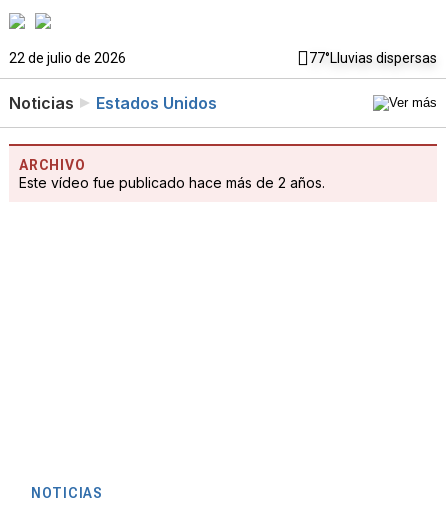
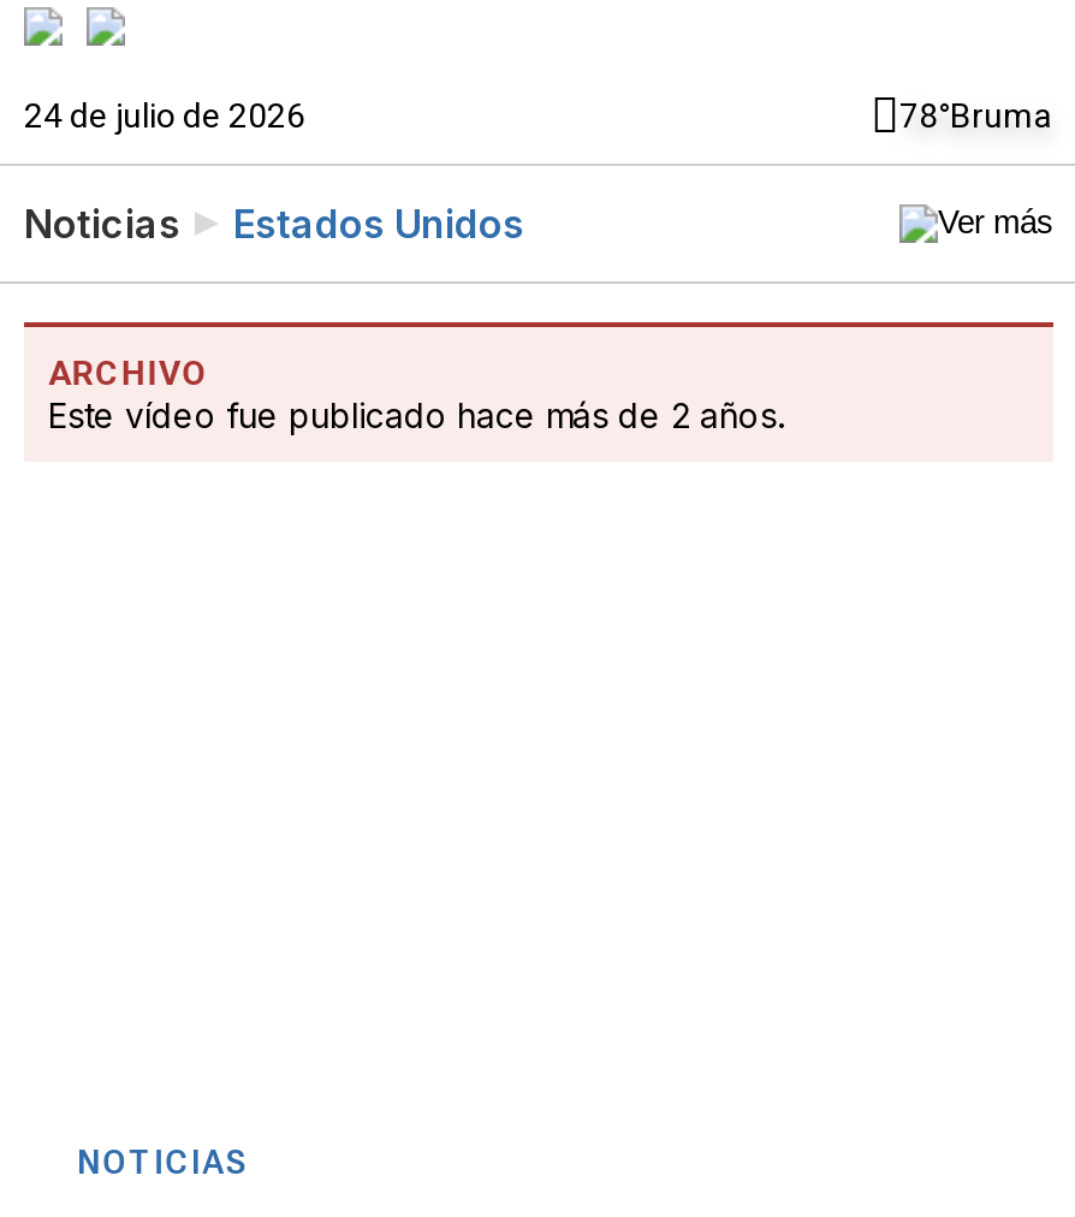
- 22 de julio de 2026
- 77°Lluvias dispersas
+ 24 de julio de 2026
+ 78°Bruma
